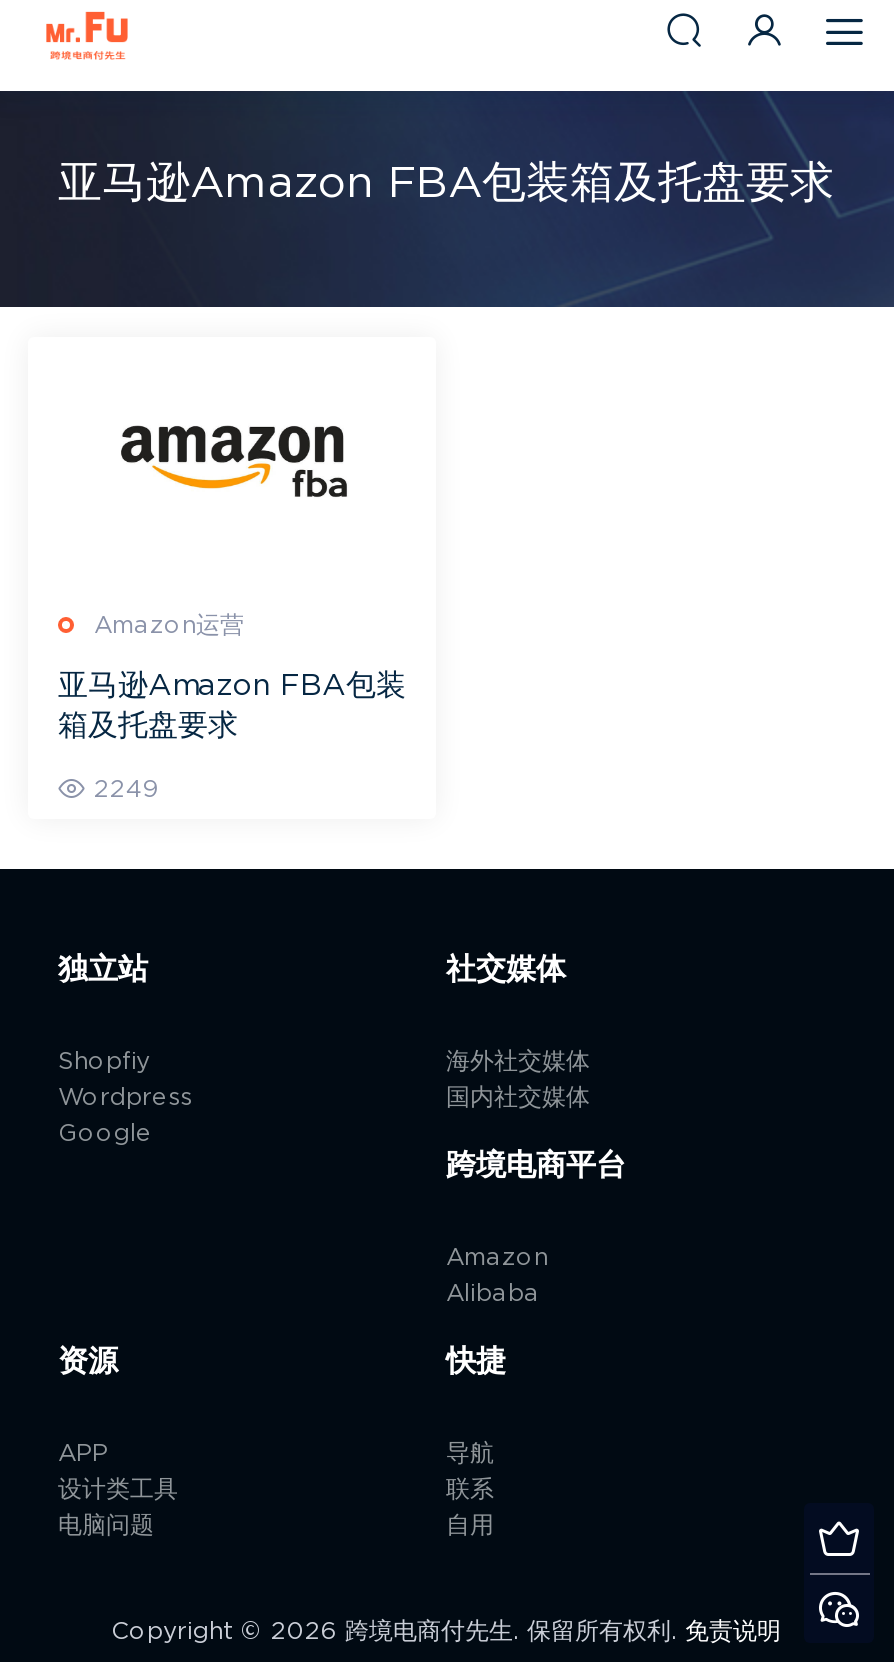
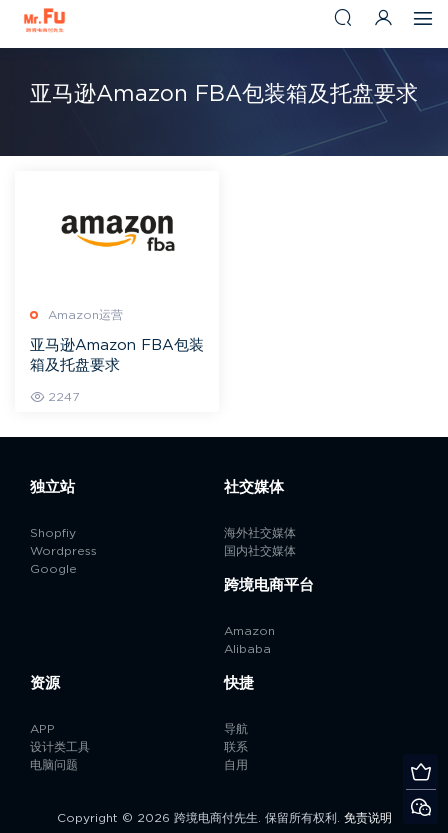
- 2249
+ 2247
